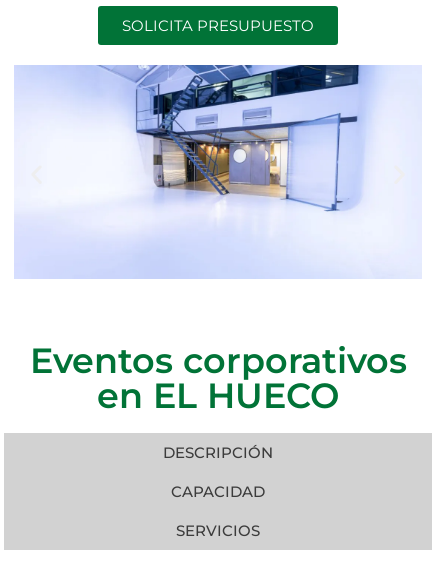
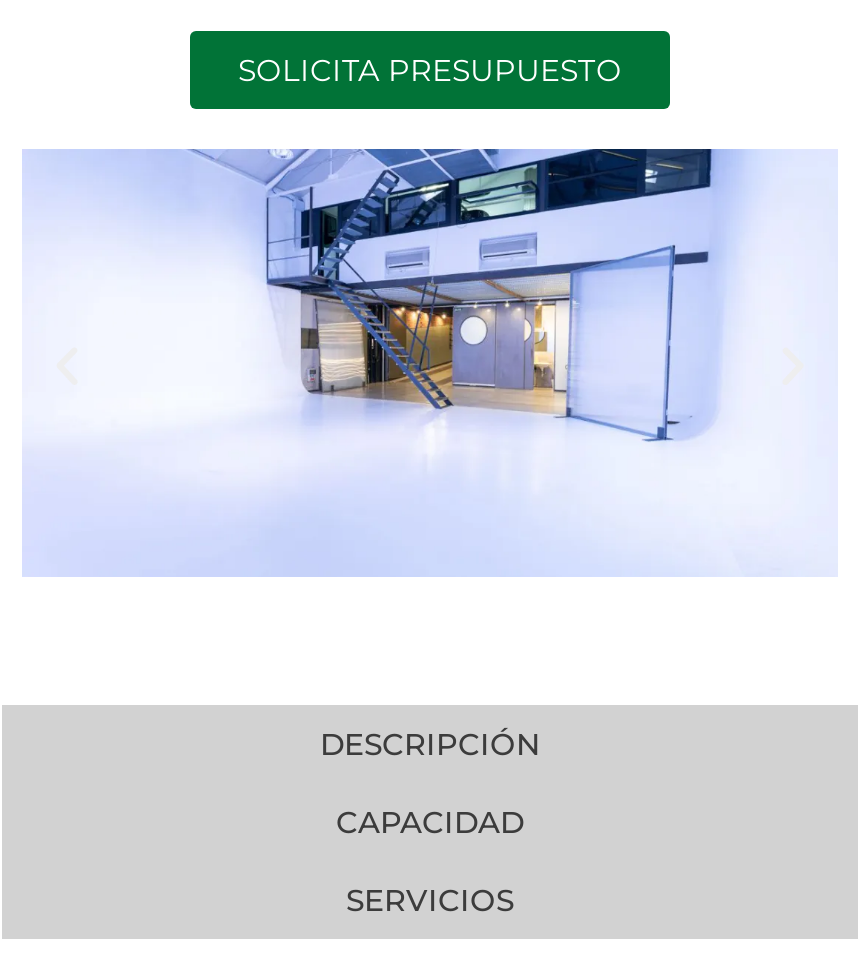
- Eventos corporativos
- en EL HUECO
